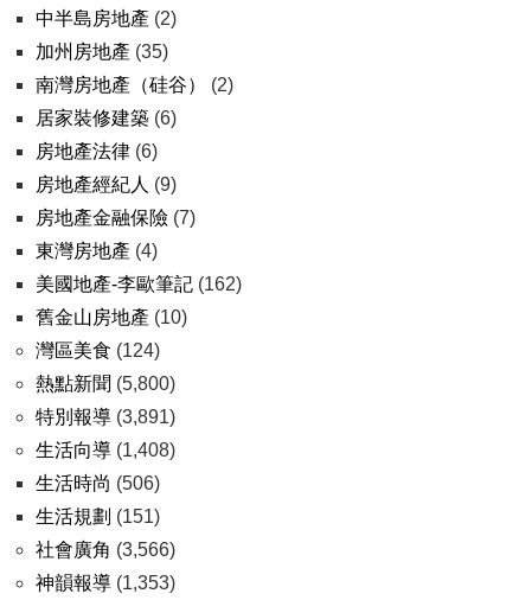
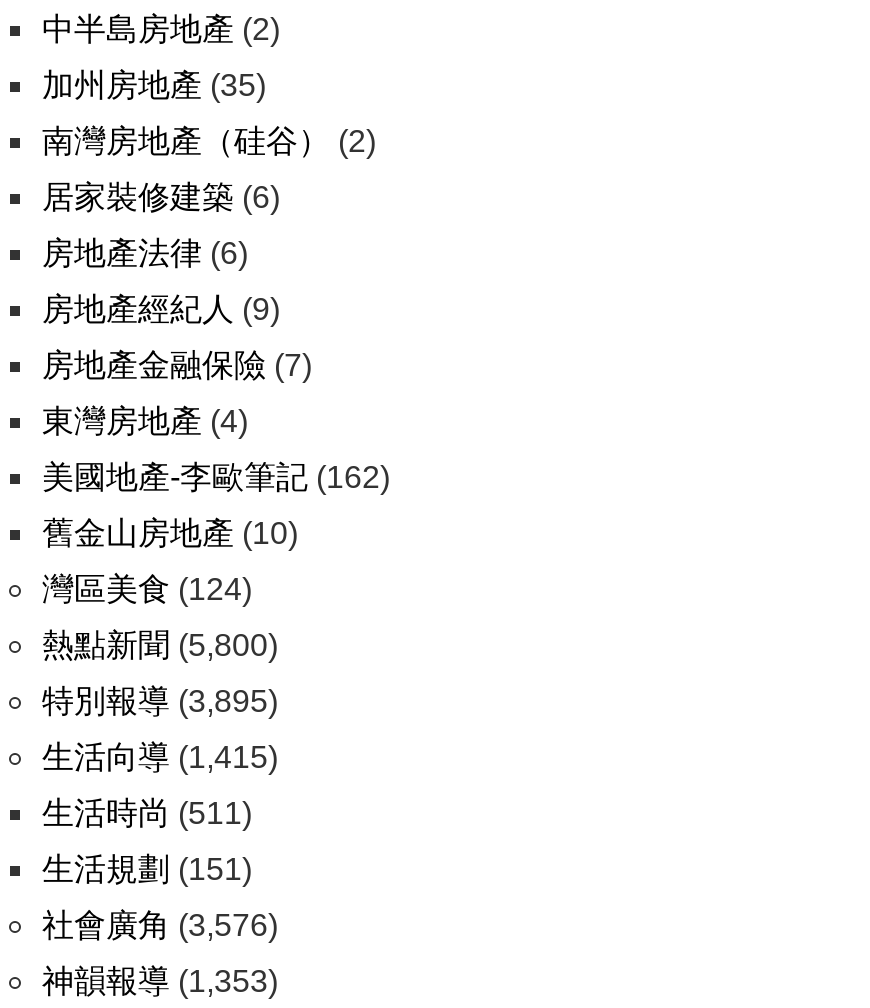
- 特別報導(3,891)
+ 特別報導(3,895)

- 生活向導(1,408)
+ 生活向導(1,415)

- 生活時尚(506)
+ 生活時尚(511)

- 社會廣角(3,566)
+ 社會廣角(3,576)
